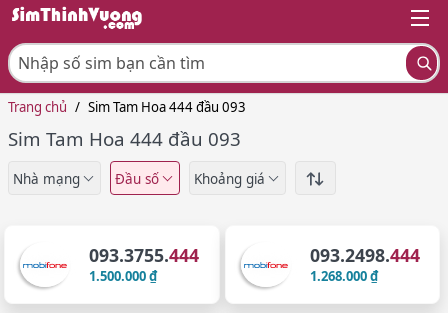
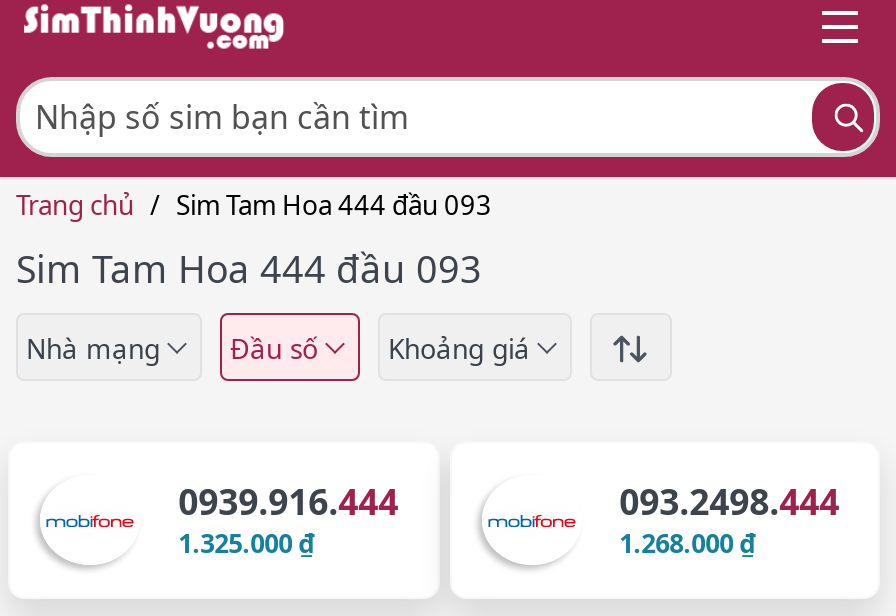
- 093.3755.444
+ 0939.916.444

- 1.500.000 ₫
+ 1.325.000 ₫
